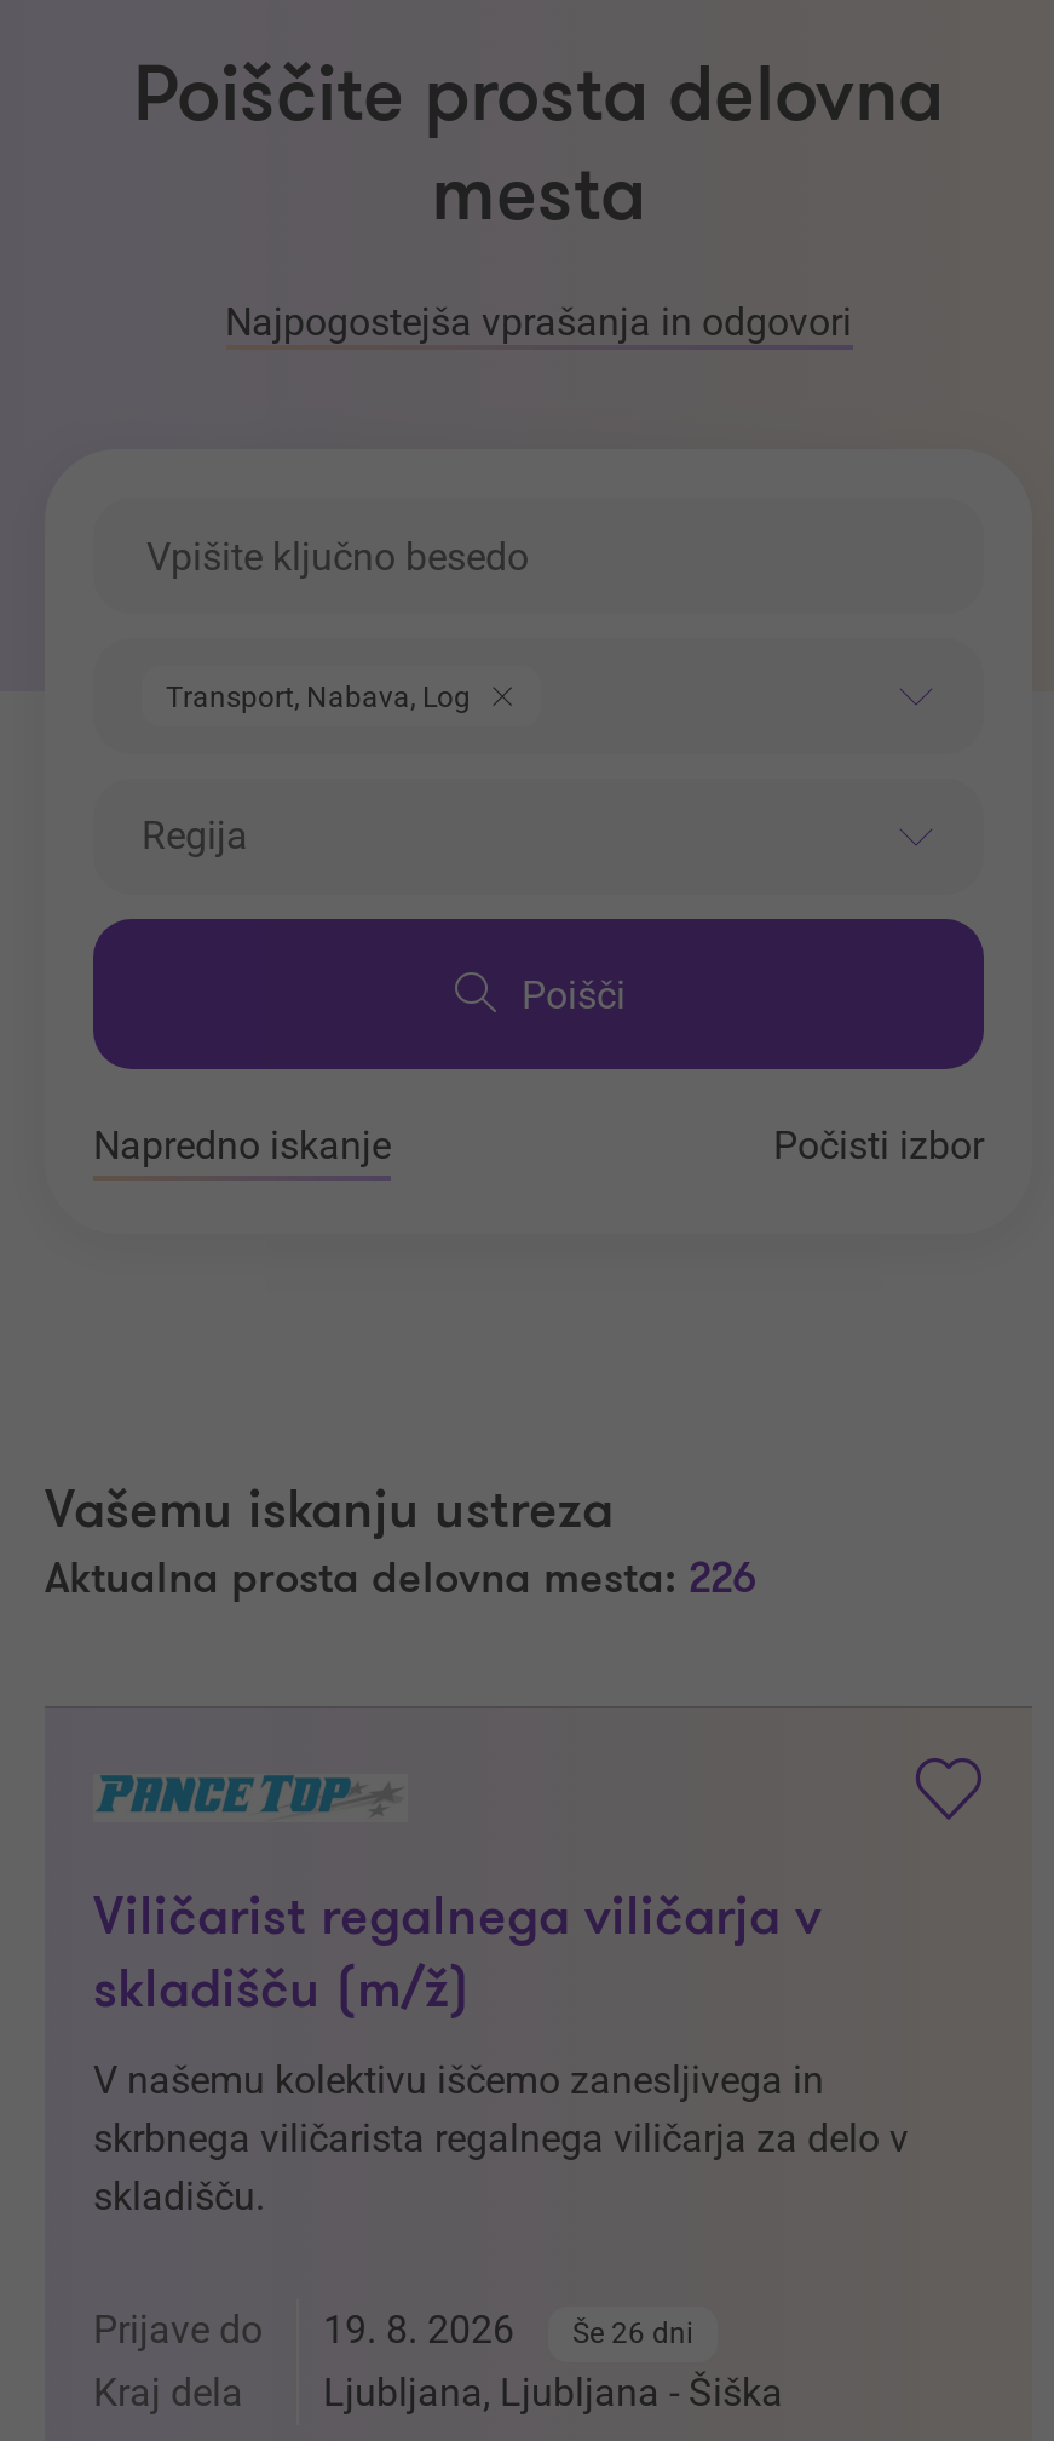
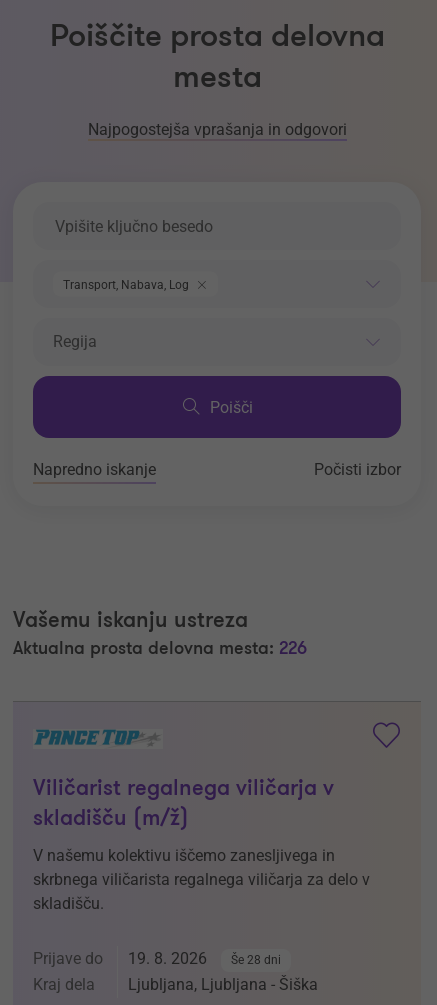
- Prijave do 19. 8. 2026 Še 26 dni
+ Prijave do 19. 8. 2026 Še 28 dni
